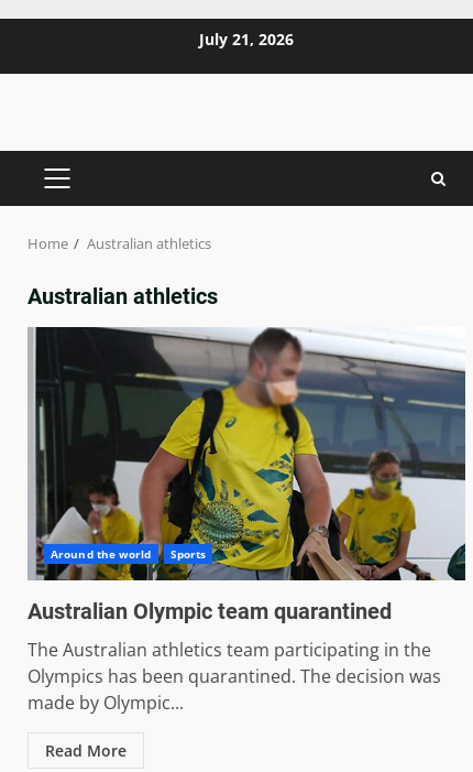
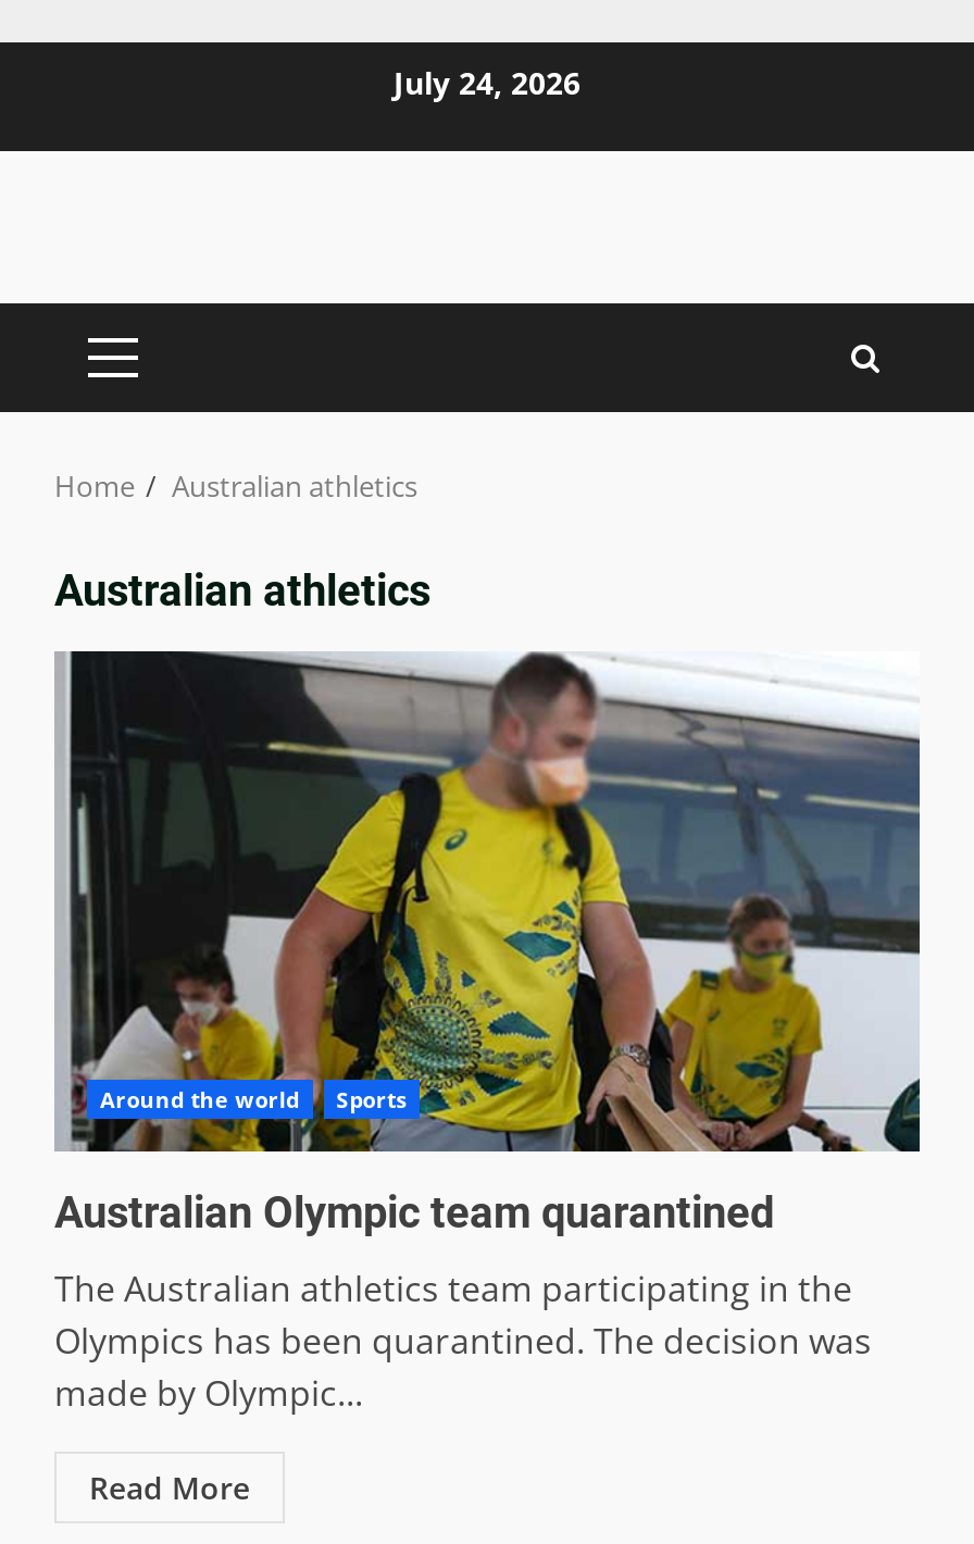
- July 21, 2026
+ July 24, 2026
